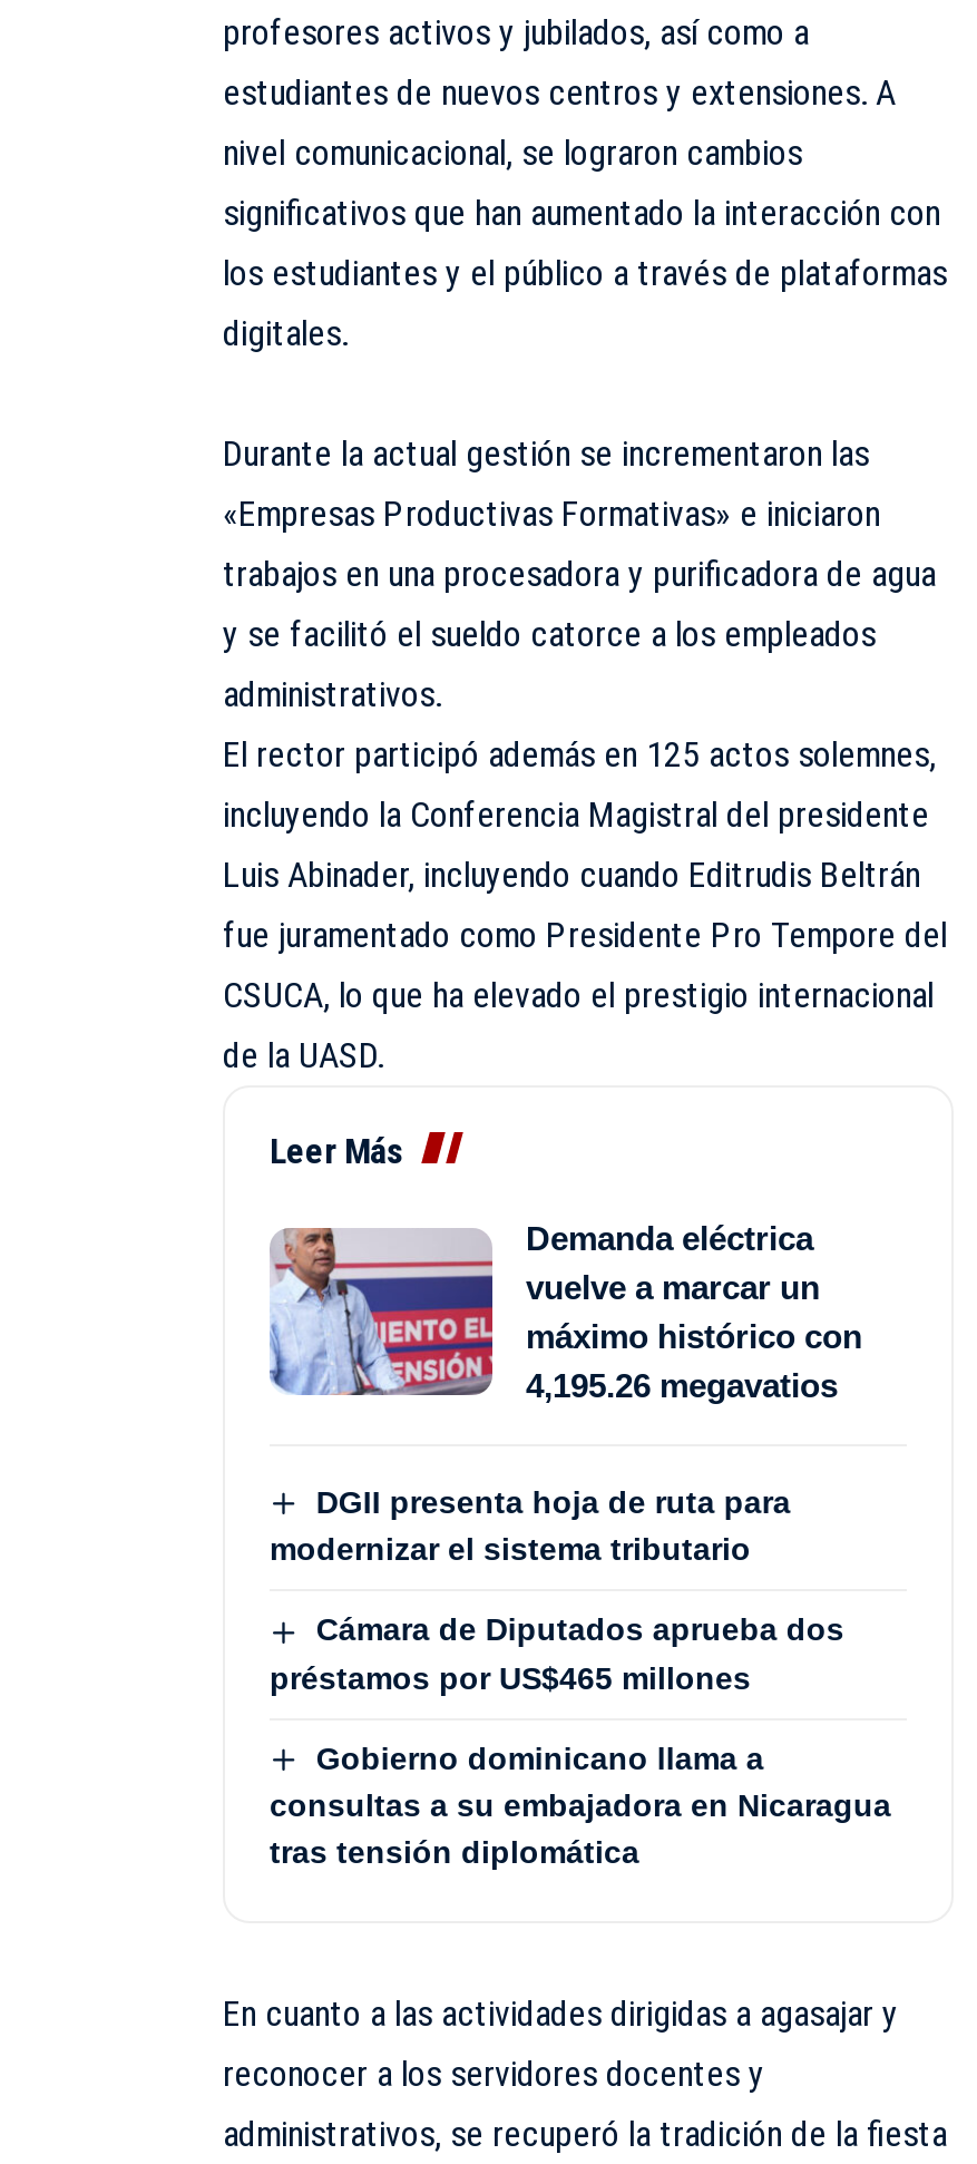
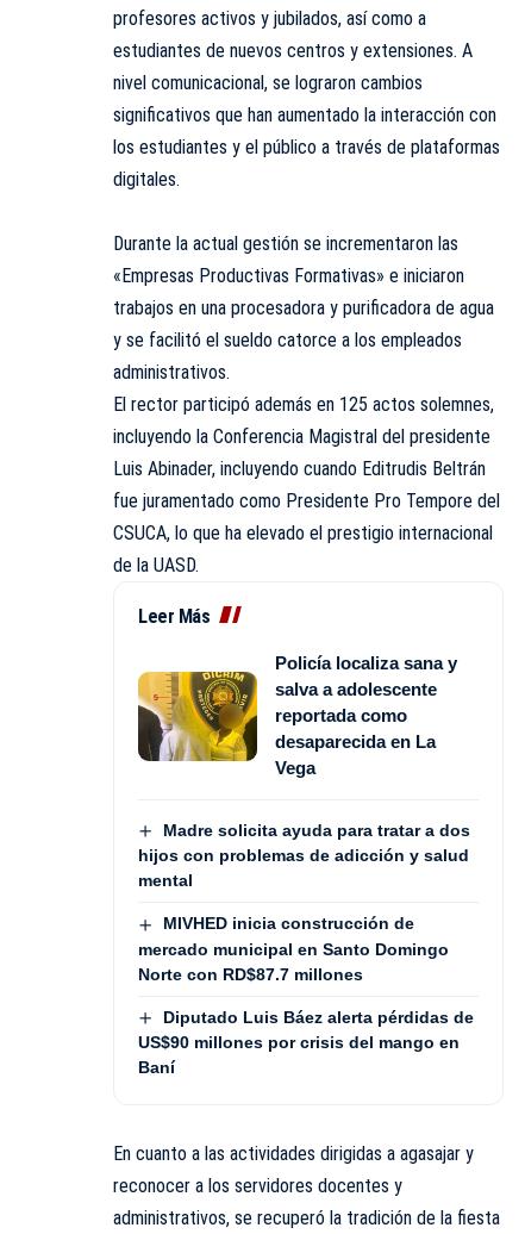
- [image]
- Demanda eléctrica
- vuelve a marcar un
- máximo histórico con
- 4,195.26 megavatios
+ [image]
+ Policía localiza sana y
+ salva a adolescente
+ reportada como
+ desaparecida en La
+ Vega

- DGII presenta hoja de ruta para
- modernizar el sistema tributario
+ Madre solicita ayuda para tratar a dos
+ hijos con problemas de adicción y salud
+ mental

- Cámara de Diputados aprueba dos
- préstamos por US$465 millones
+ MIVHED inicia construcción de
+ mercado municipal en Santo Domingo
+ Norte con RD$87.7 millones

- Gobierno dominicano llama a
- consultas a su embajadora en Nicaragua
- tras tensión diplomática
+ Diputado Luis Báez alerta pérdidas de
+ US$90 millones por crisis del mango en
+ Baní
